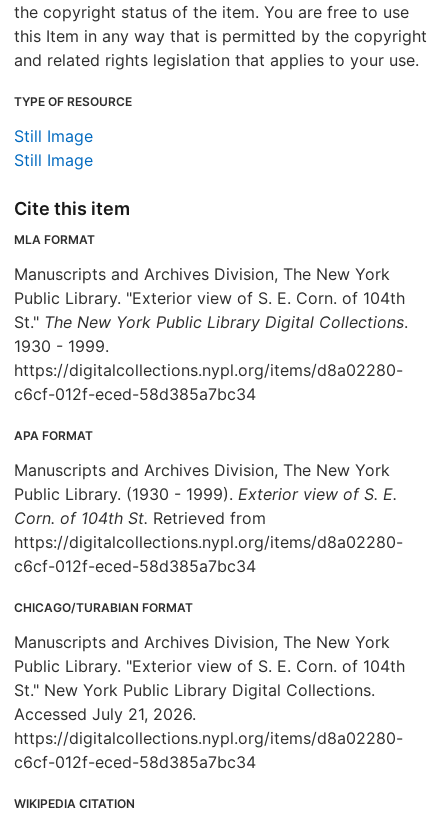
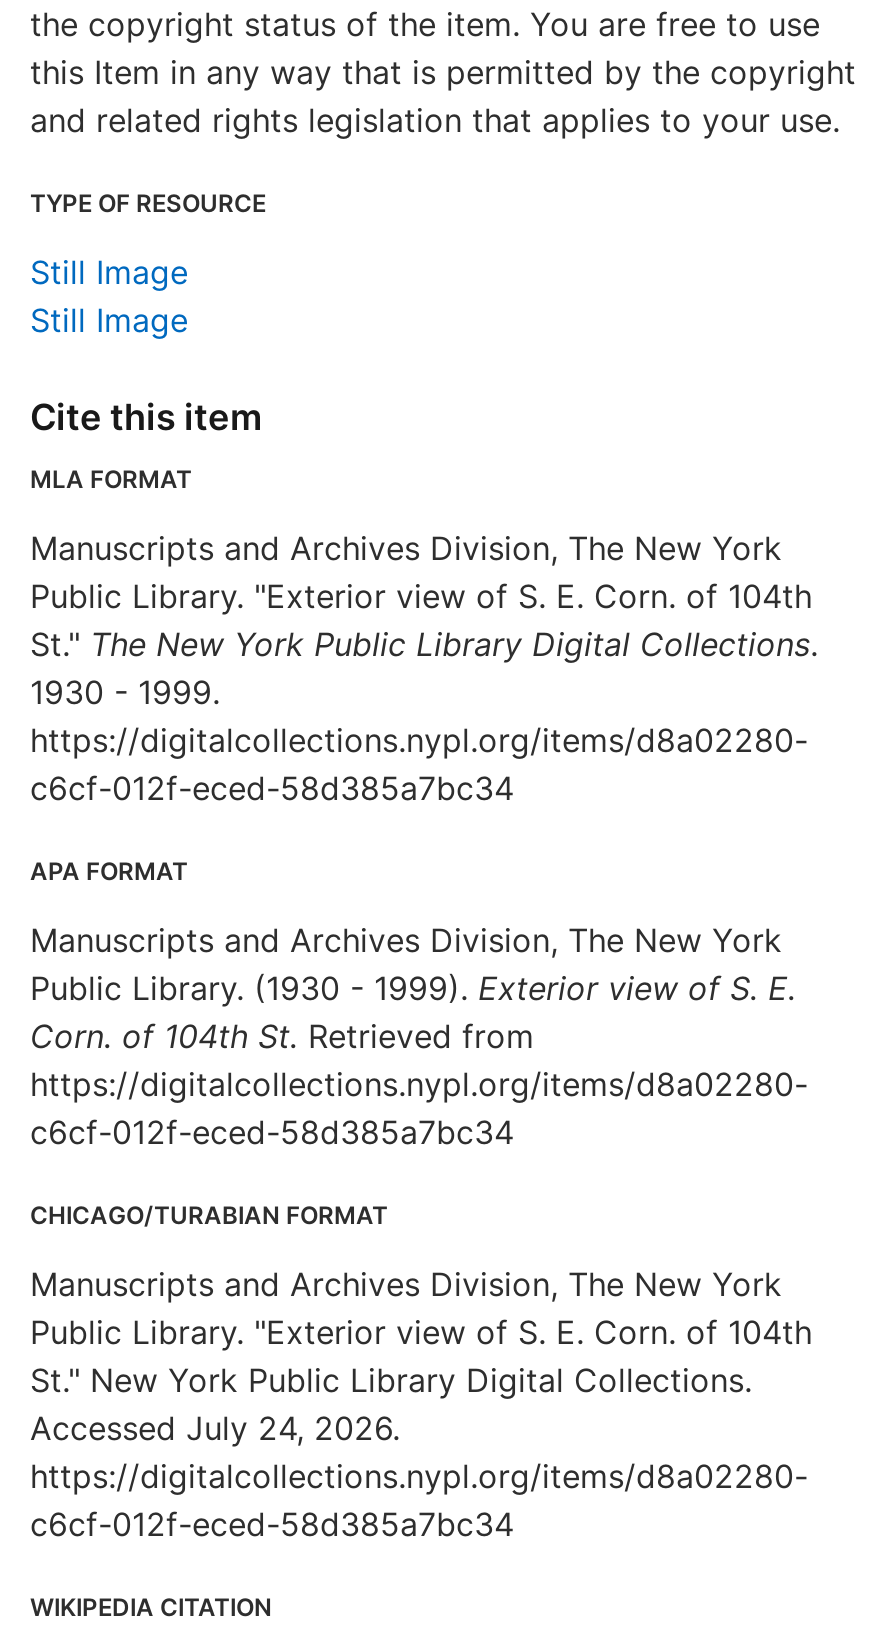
- Accessed July 21, 2026.
+ Accessed July 24, 2026.
